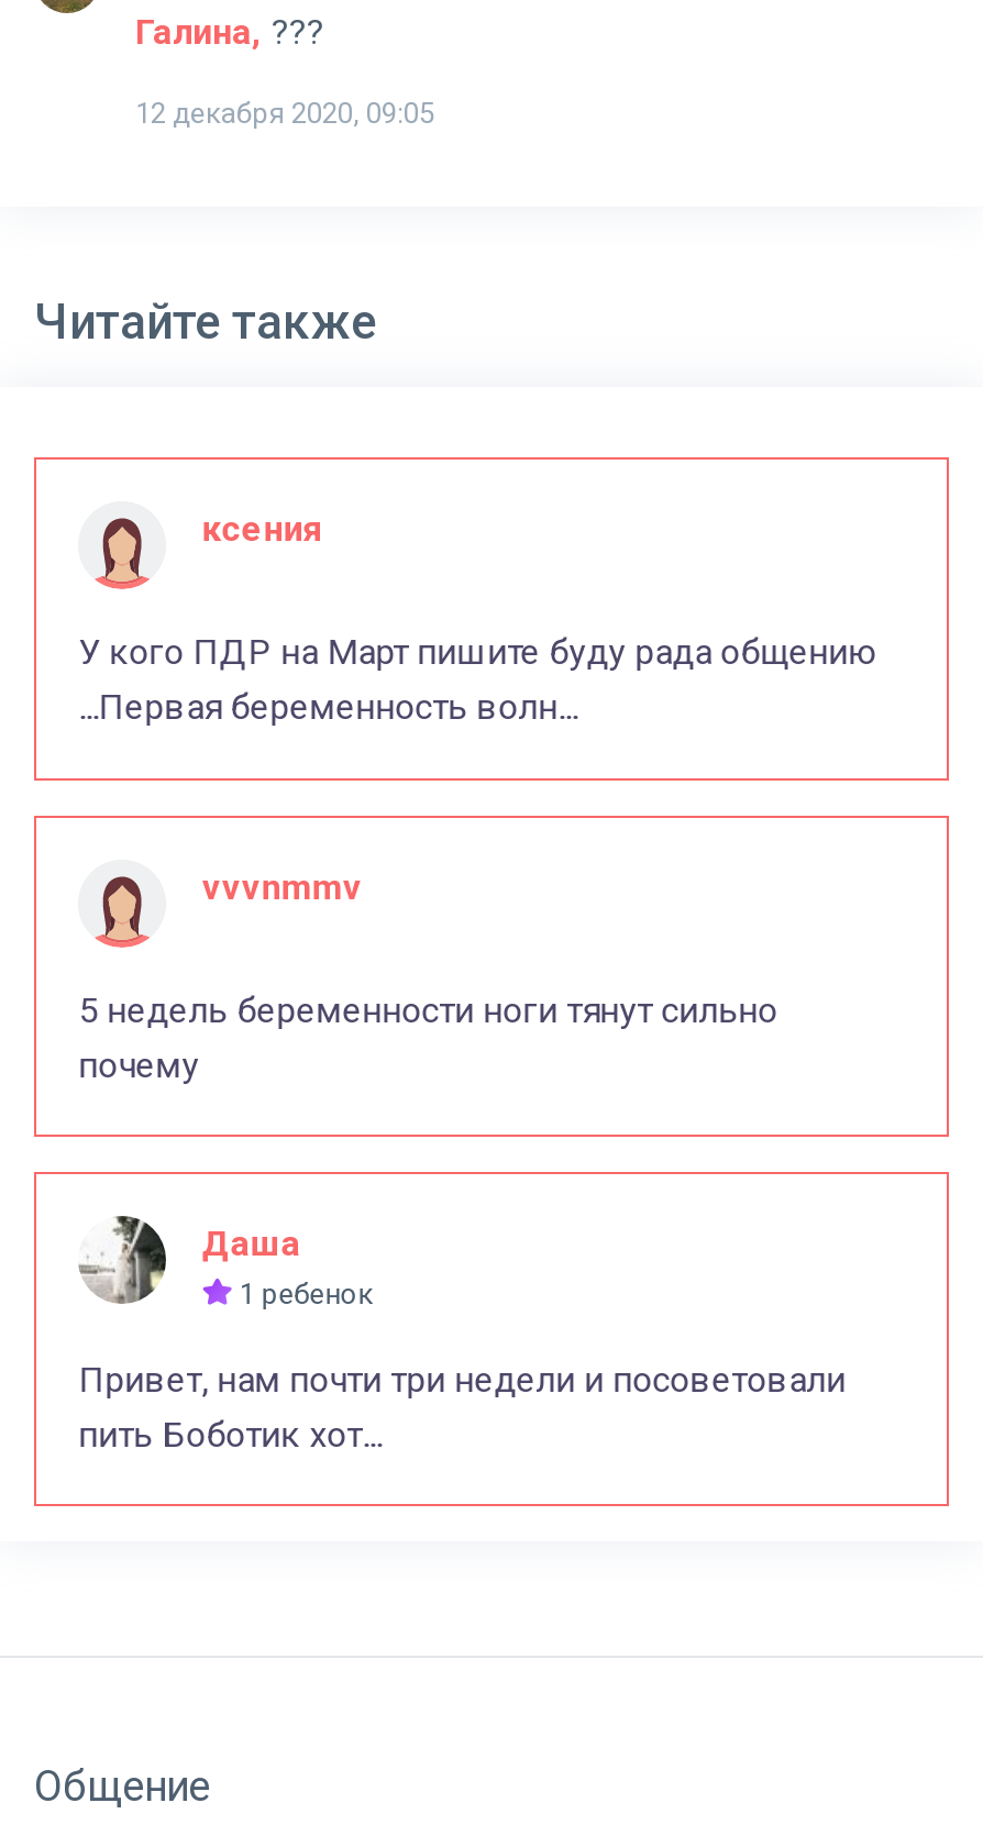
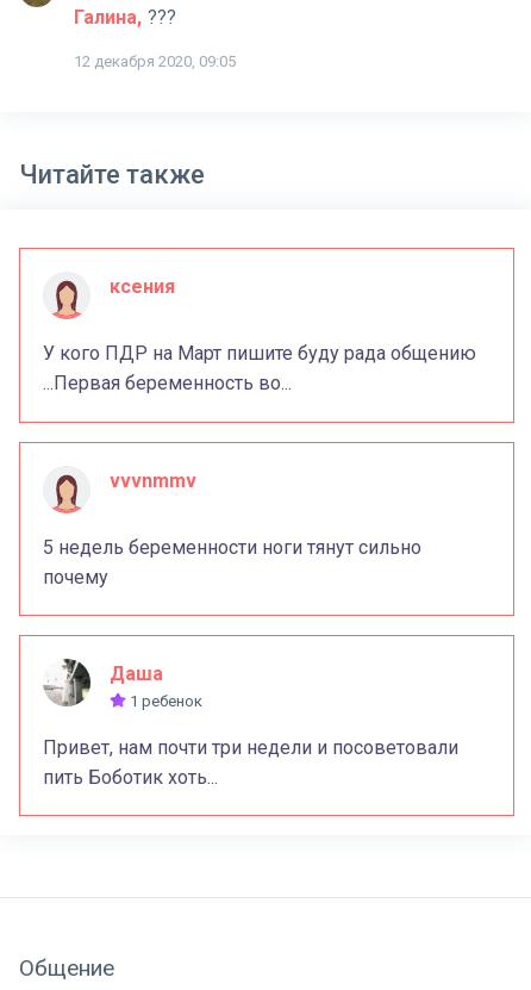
- ...Первая беременность волн...
+ ...Первая беременность во...

- пить Боботик хот...
+ пить Боботик хоть...
